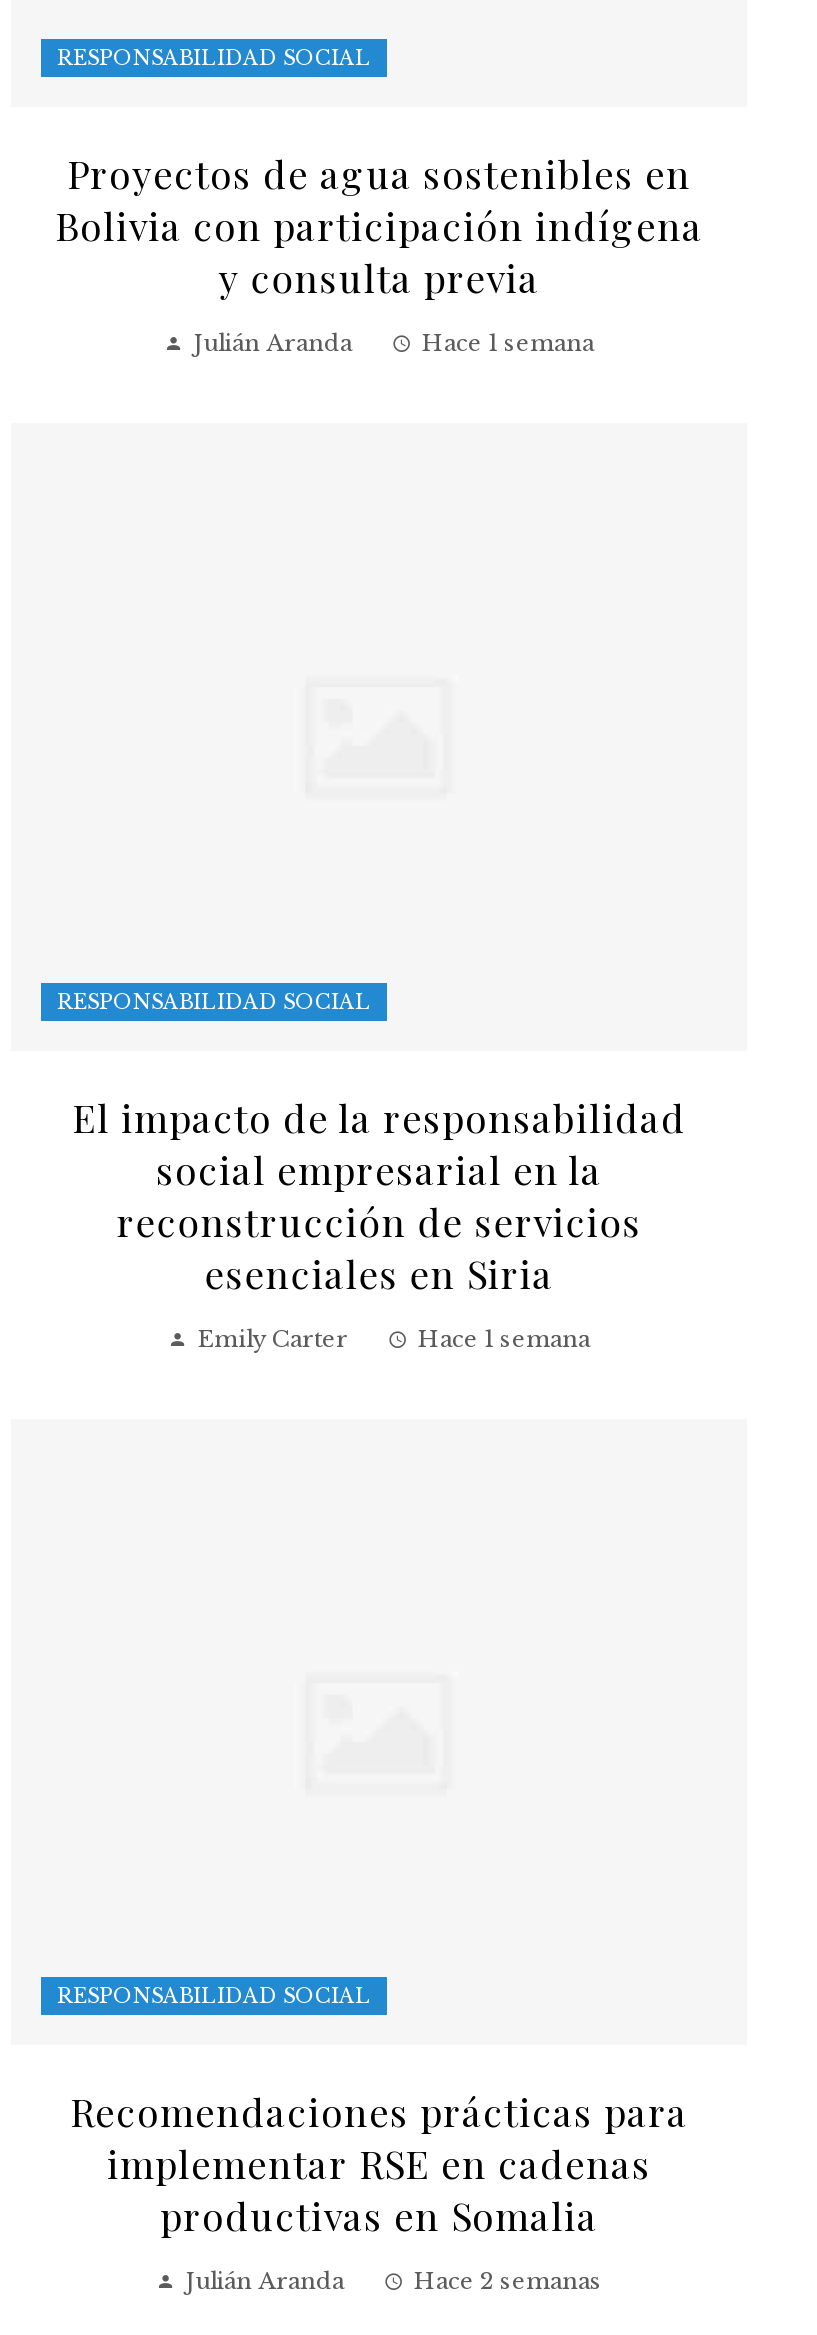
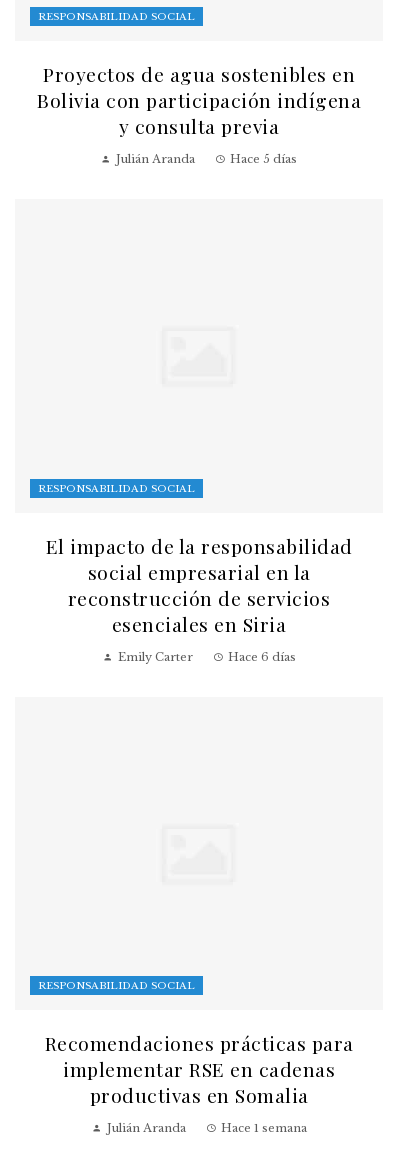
- Hace 1 semana
+ Hace 5 días

- Hace 1 semana
+ Hace 6 días

- Hace 2 semanas
+ Hace 1 semana
